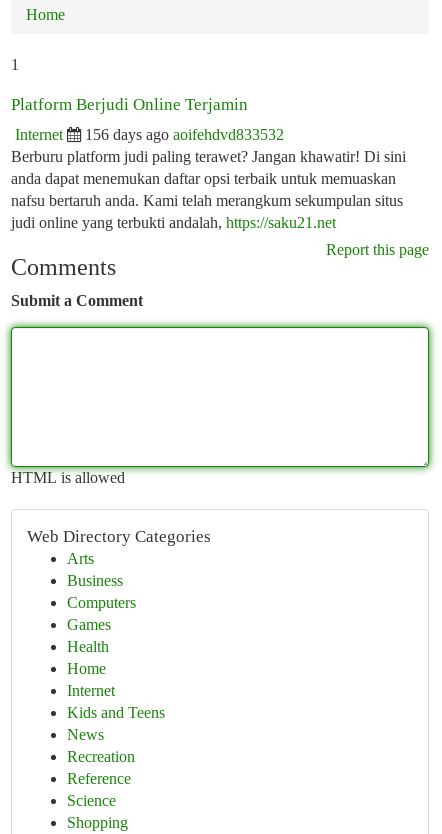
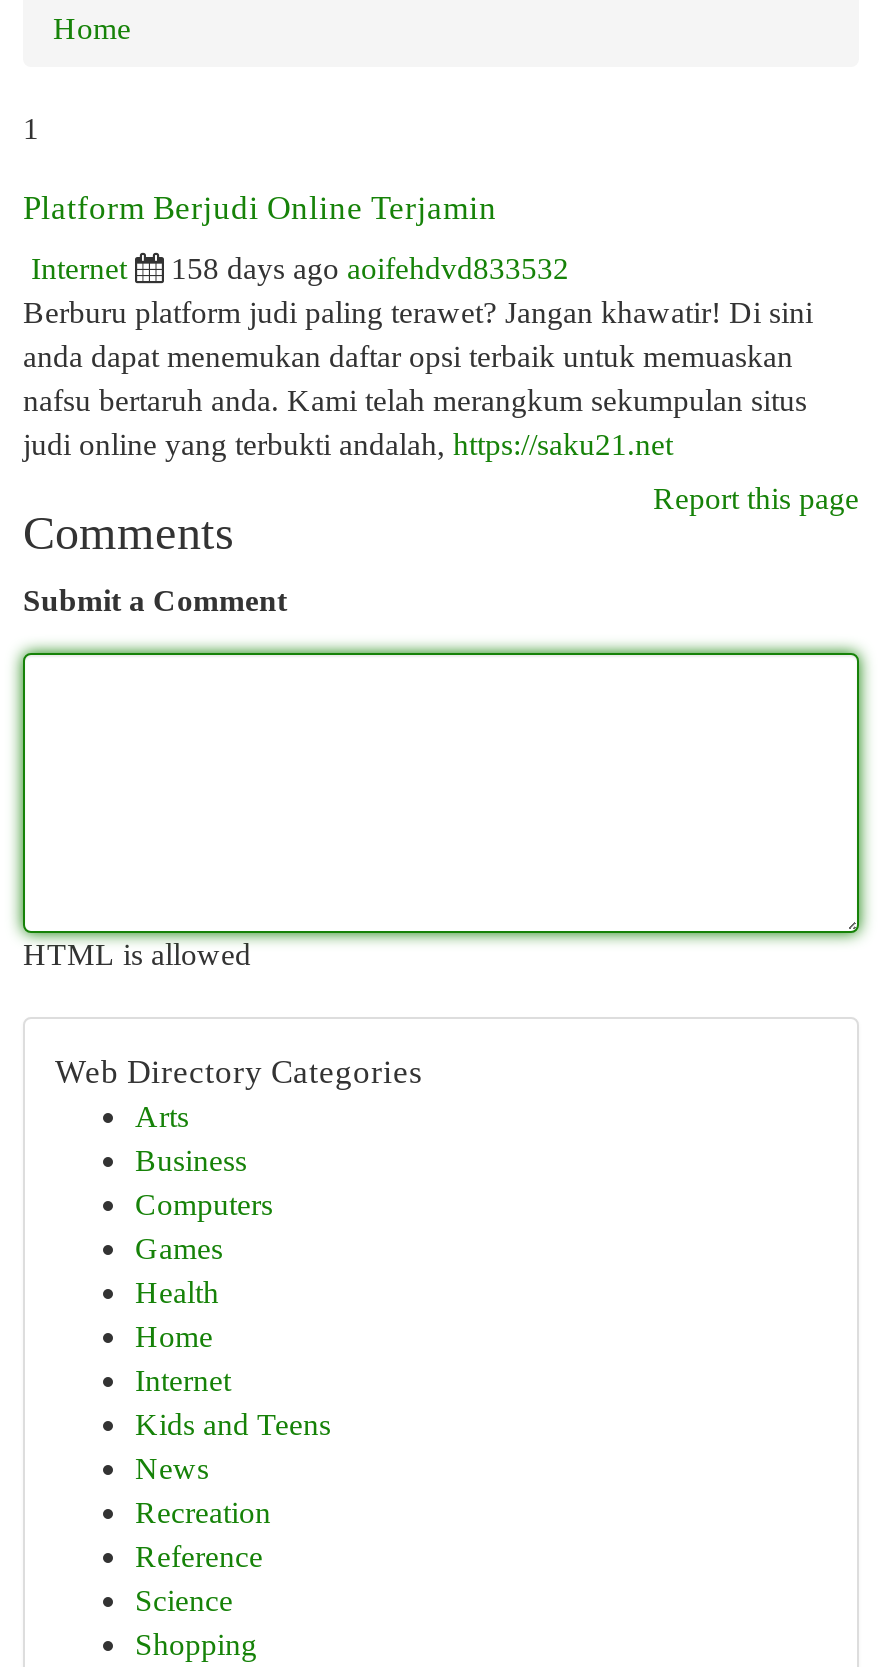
- 156 days ago aoifehdvd833532
+ 158 days ago aoifehdvd833532
